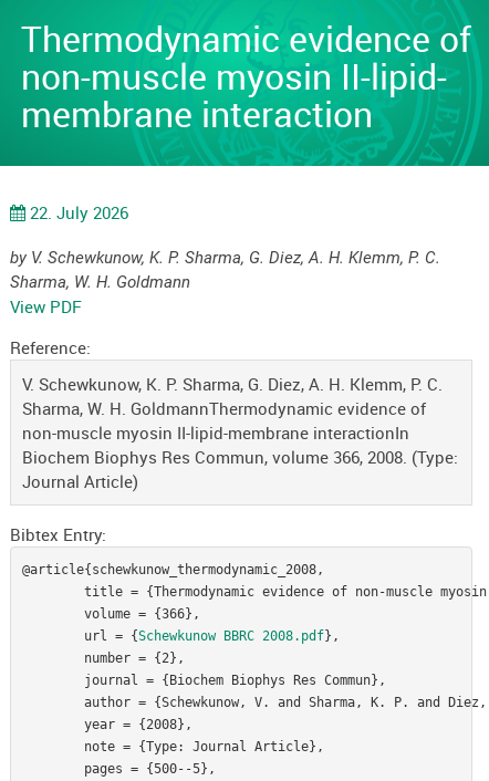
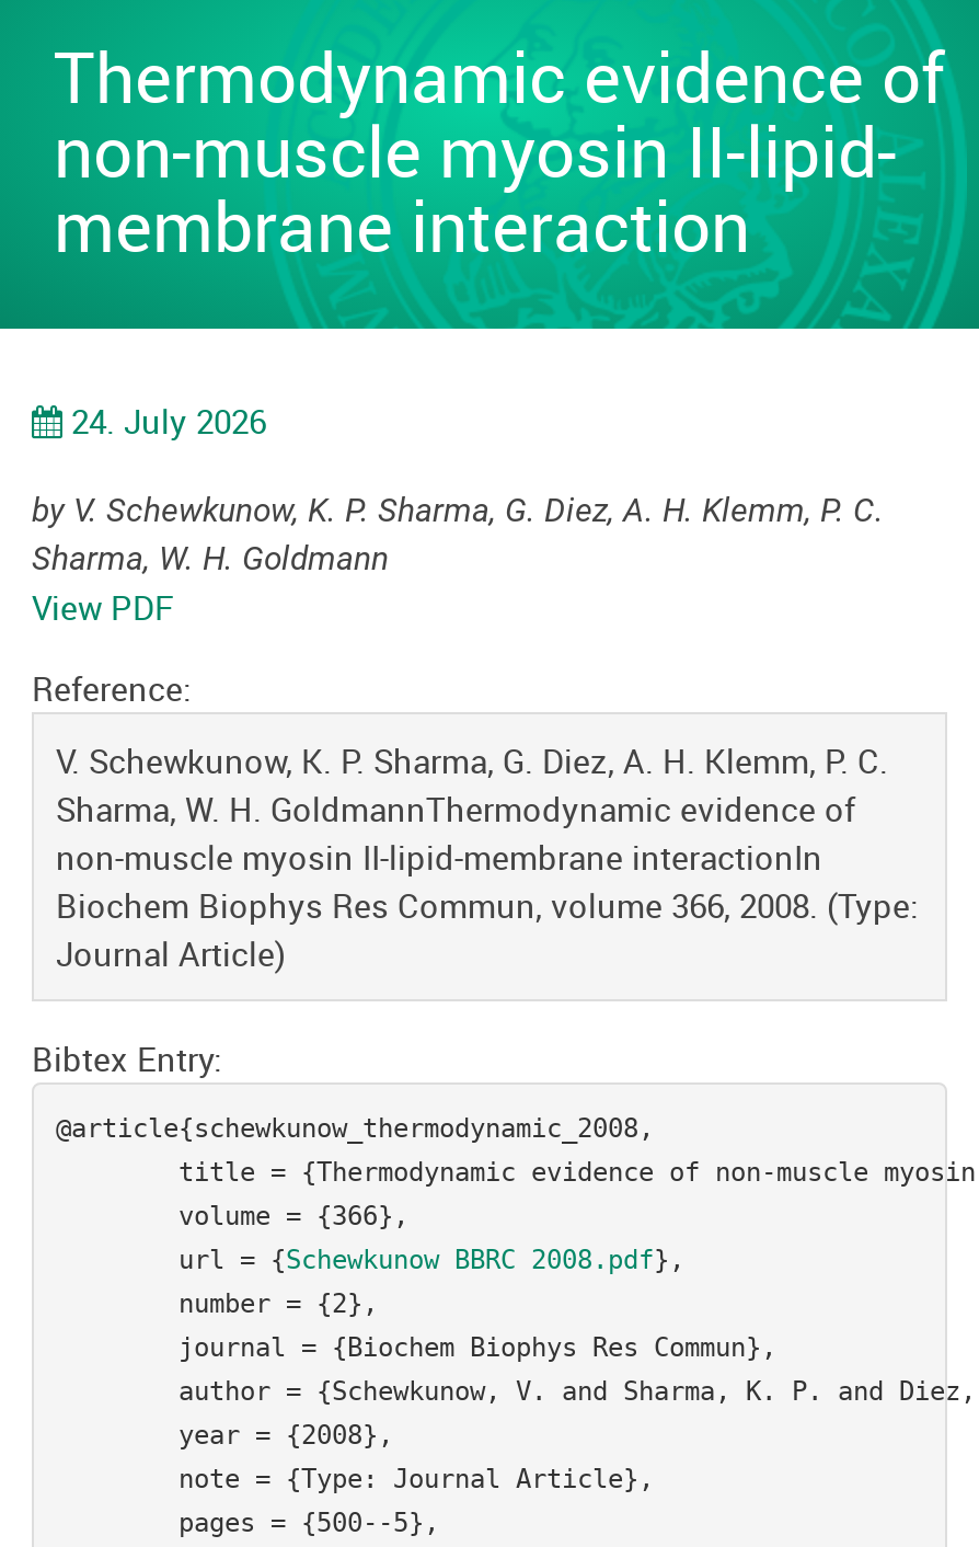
- 22. July 2026
+ 24. July 2026
